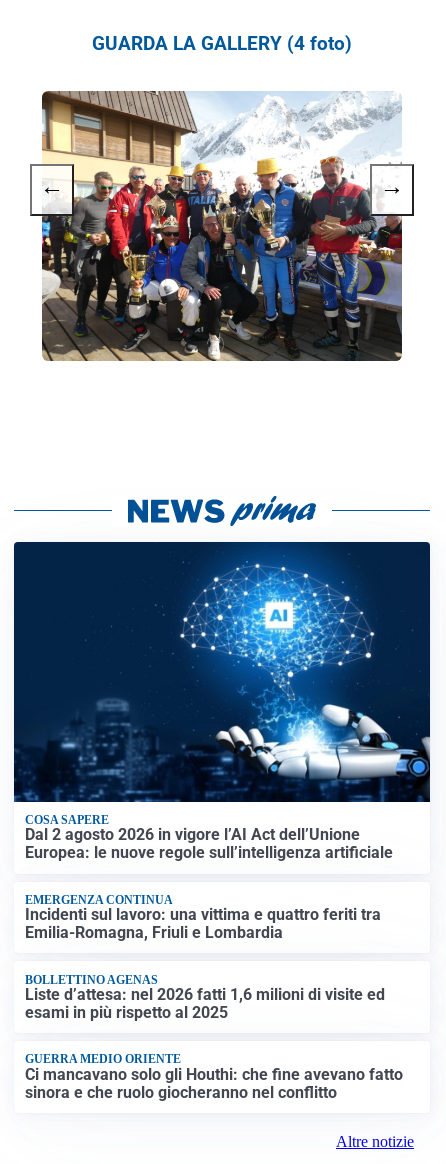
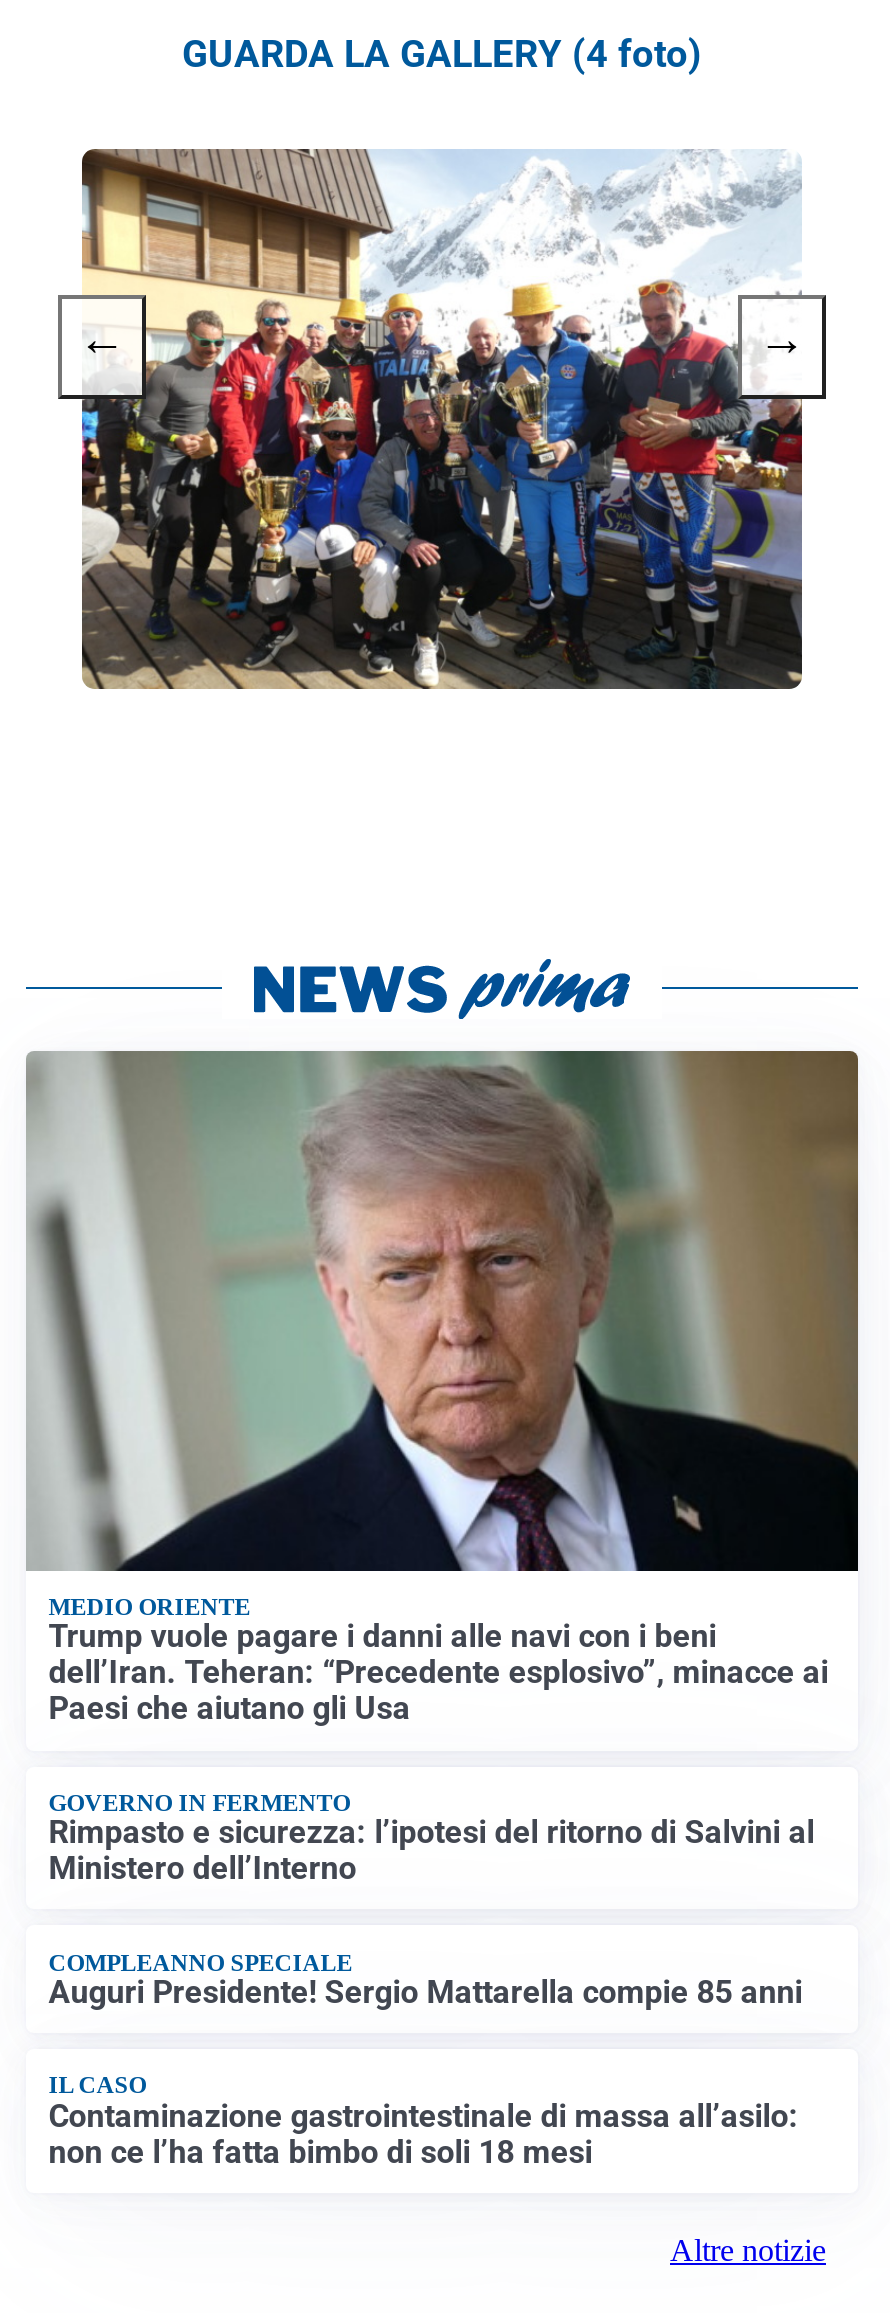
- [image]
- COSA SAPERE
- Dal 2 agosto 2026 in vigore l’AI Act dell’Unione
- Europea: le nuove regole sull’intelligenza artificiale
+ [image]
+ MEDIO ORIENTE
+ Trump vuole pagare i danni alle navi con i beni
+ dell’Iran. Teheran: “Precedente esplosivo”, minacce ai
+ Paesi che aiutano gli Usa

- EMERGENZA CONTINUA
- Incidenti sul lavoro: una vittima e quattro feriti tra
- Emilia-Romagna, Friuli e Lombardia
+ GOVERNO IN FERMENTO
+ Rimpasto e sicurezza: l’ipotesi del ritorno di Salvini al
+ Ministero dell’Interno

- BOLLETTINO AGENAS
- Liste d’attesa: nel 2026 fatti 1,6 milioni di visite ed
- esami in più rispetto al 2025
+ COMPLEANNO SPECIALE
+ Auguri Presidente! Sergio Mattarella compie 85 anni

- GUERRA MEDIO ORIENTE
- Ci mancavano solo gli Houthi: che fine avevano fatto
- sinora e che ruolo giocheranno nel conflitto
+ IL CASO
+ Contaminazione gastrointestinale di massa all’asilo:
+ non ce l’ha fatta bimbo di soli 18 mesi
